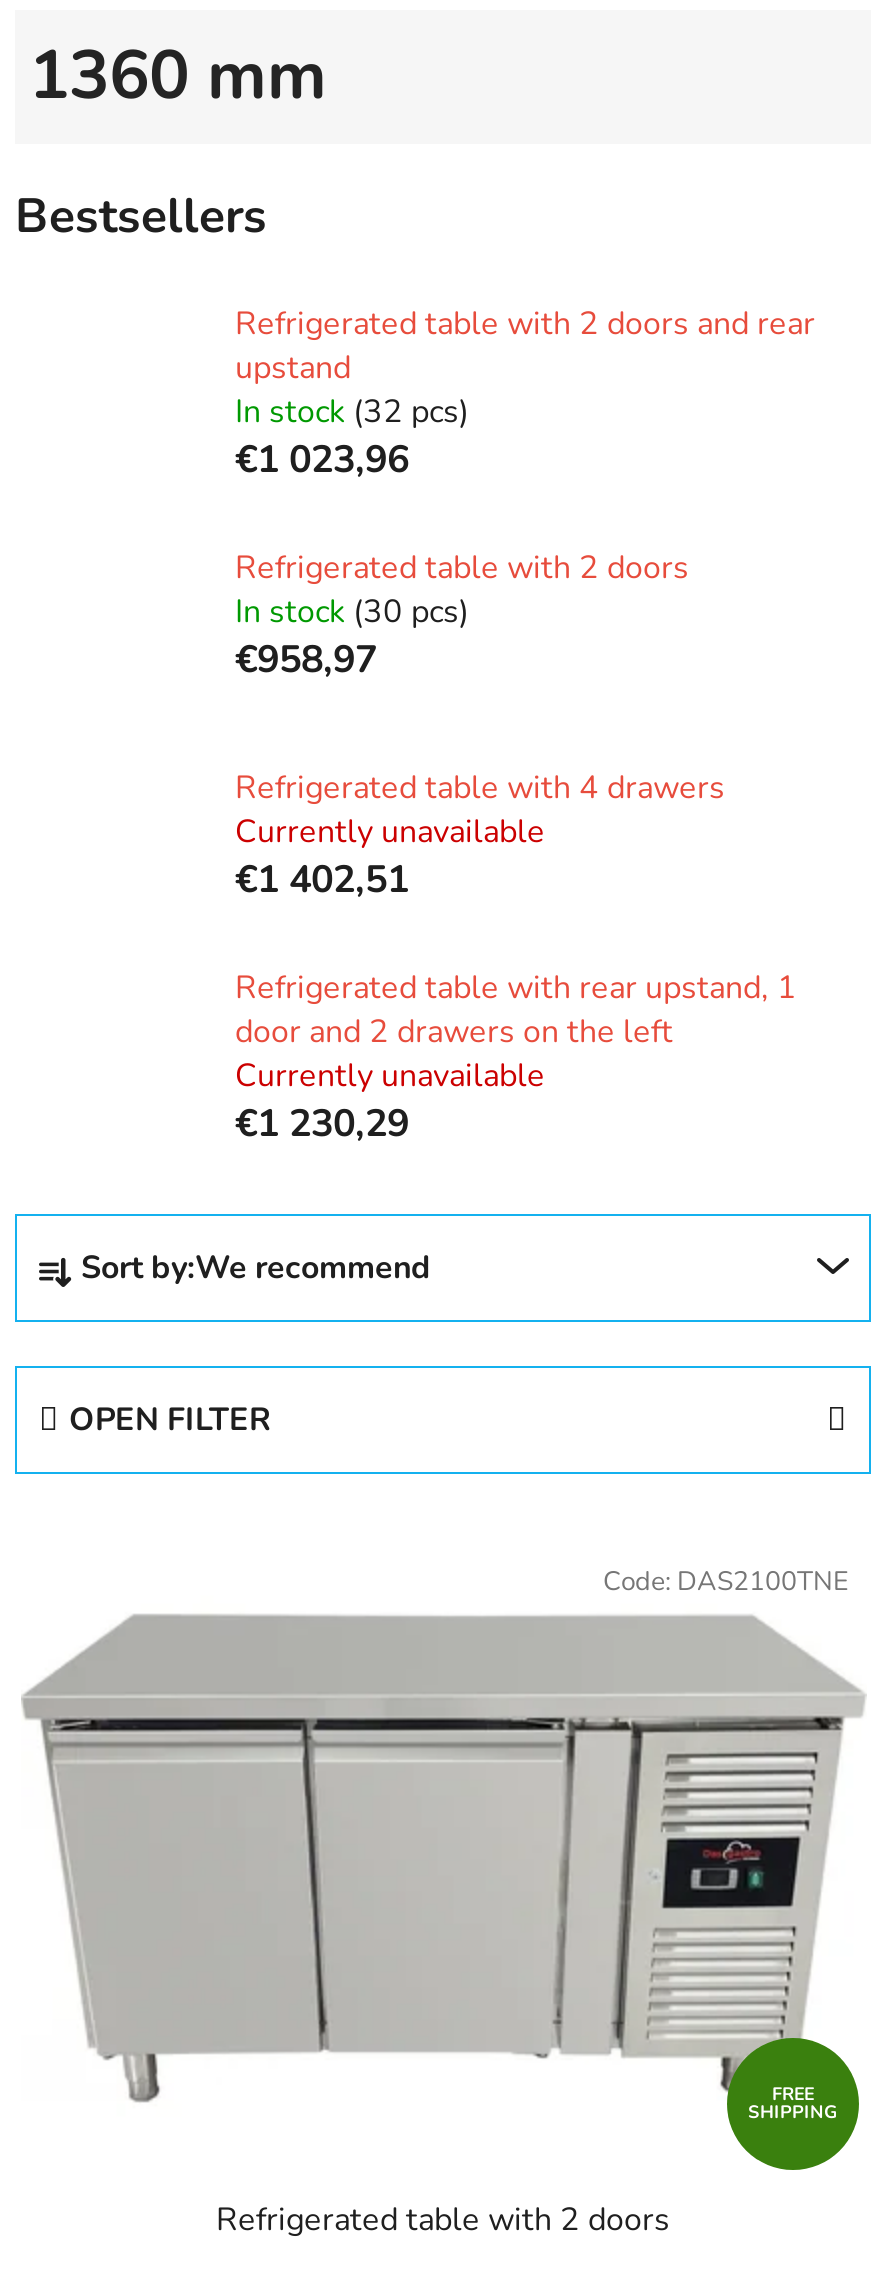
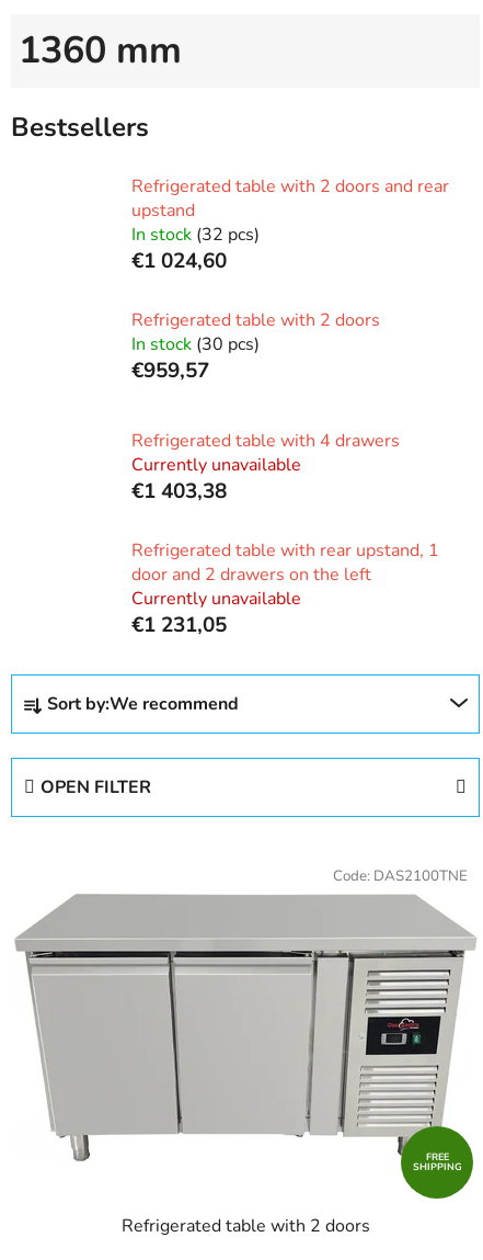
- €1 023,96
+ €1 024,60

- €958,97
+ €959,57

- €1 402,51
+ €1 403,38

- €1 230,29
+ €1 231,05
